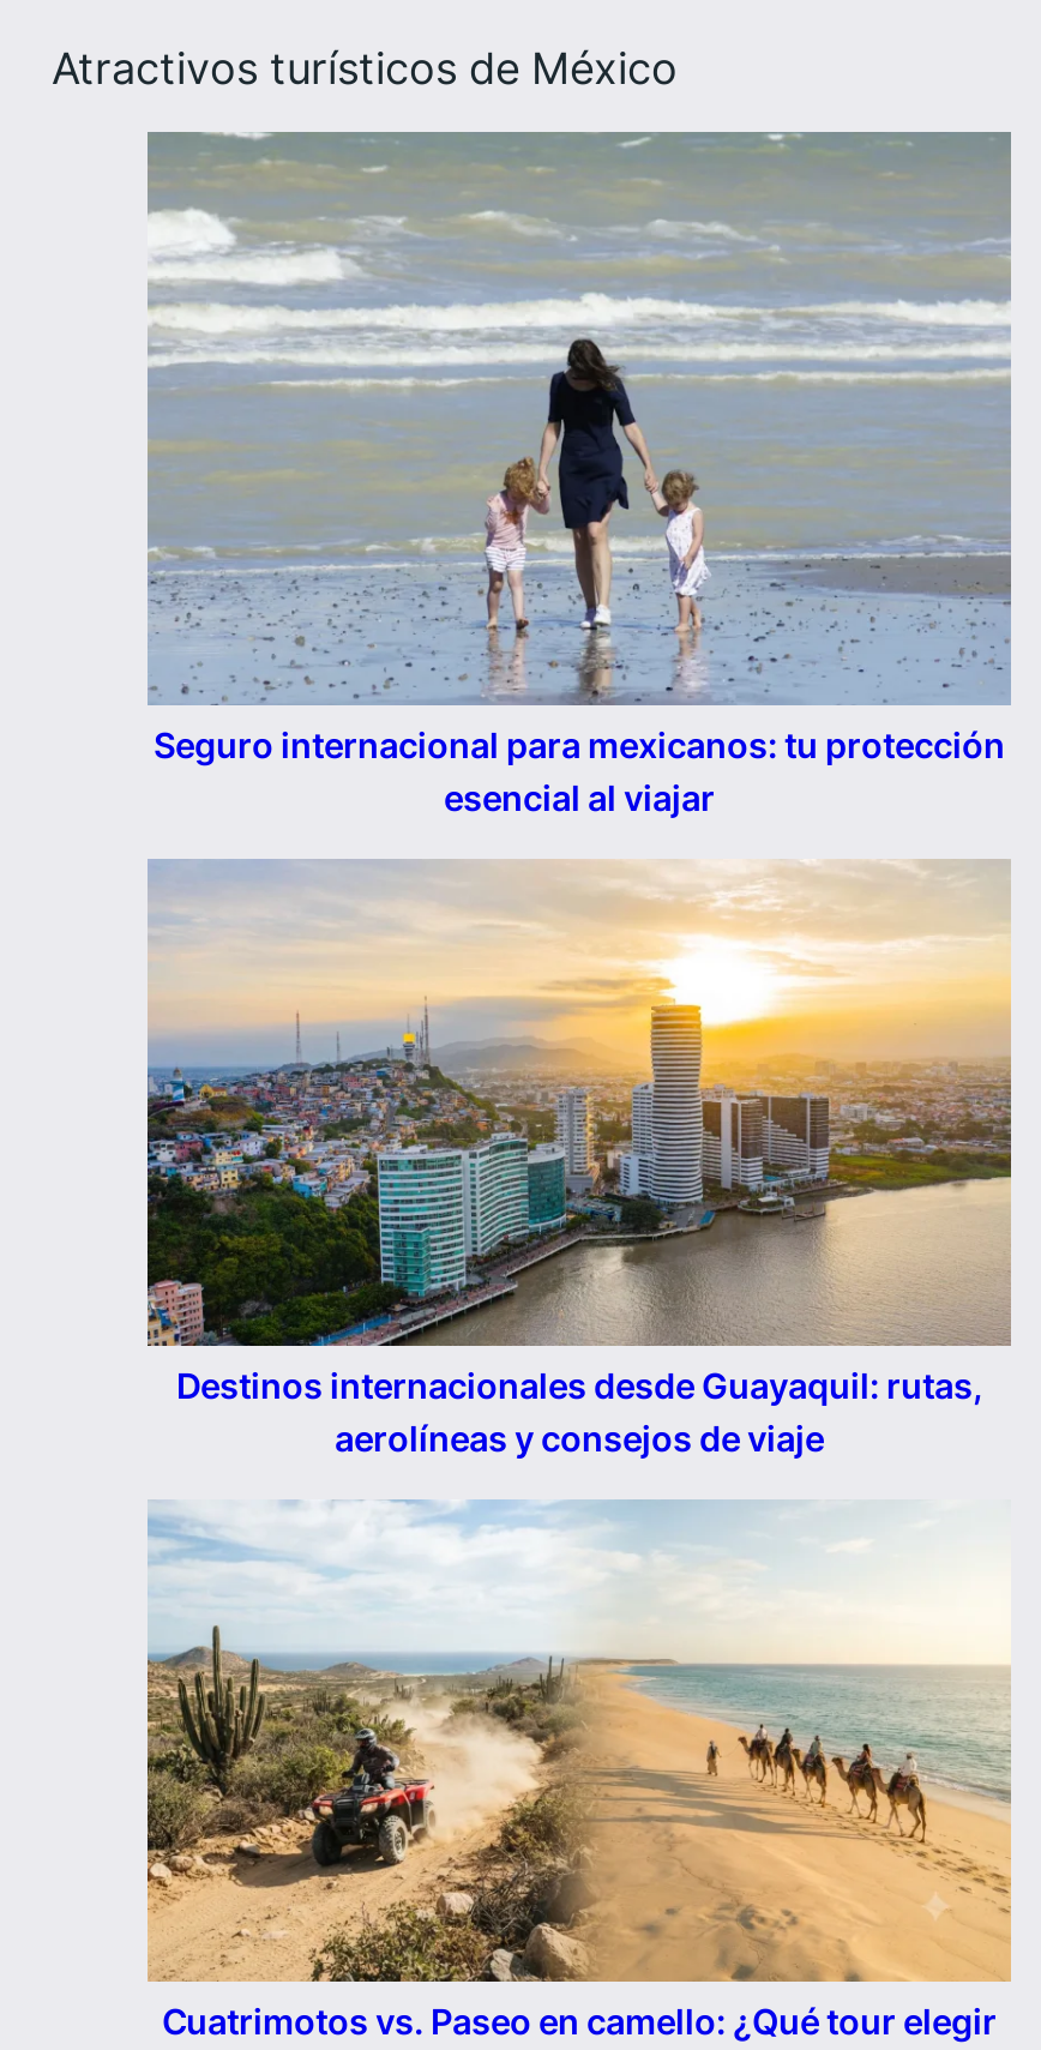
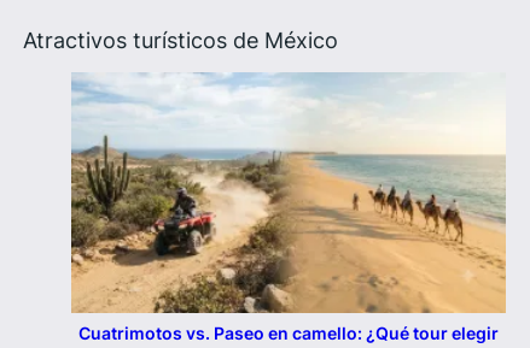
- [image]
- Seguro internacional para mexicanos: tu protección
- esencial al viajar

- [image]
- Destinos internacionales desde Guayaquil: rutas,
- aerolíneas y consejos de viaje
